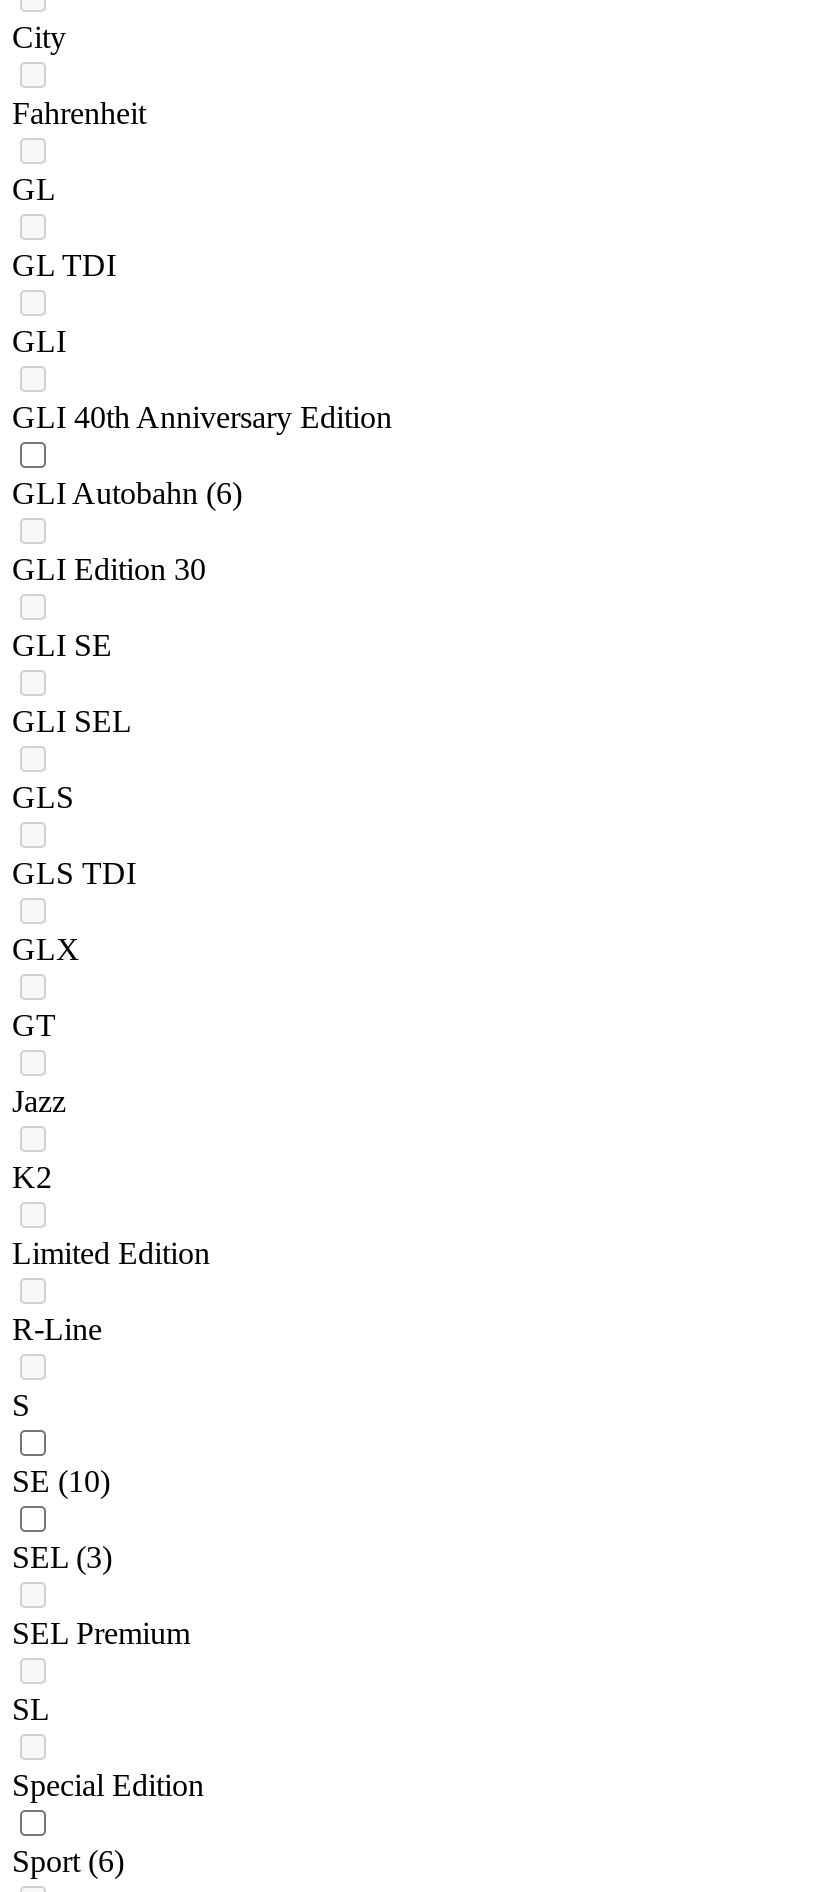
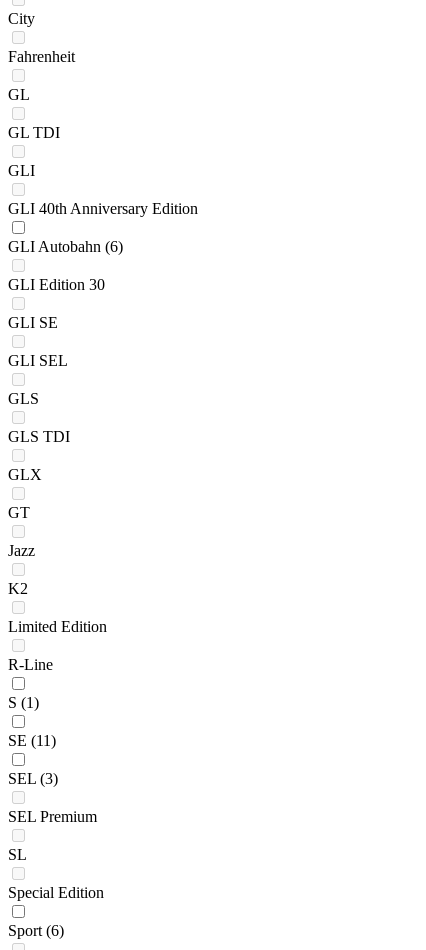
- S
+ S (1)

- SE (10)
+ SE (11)
